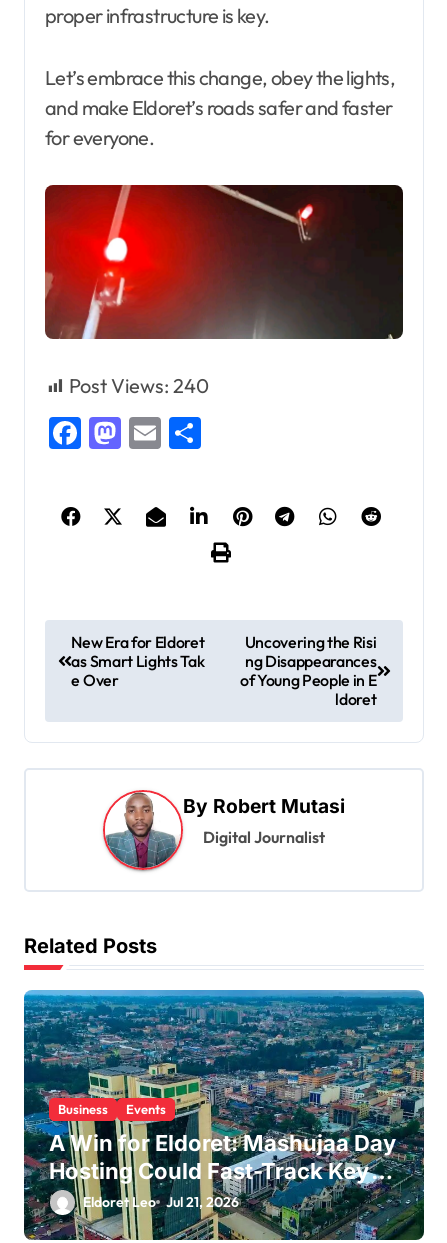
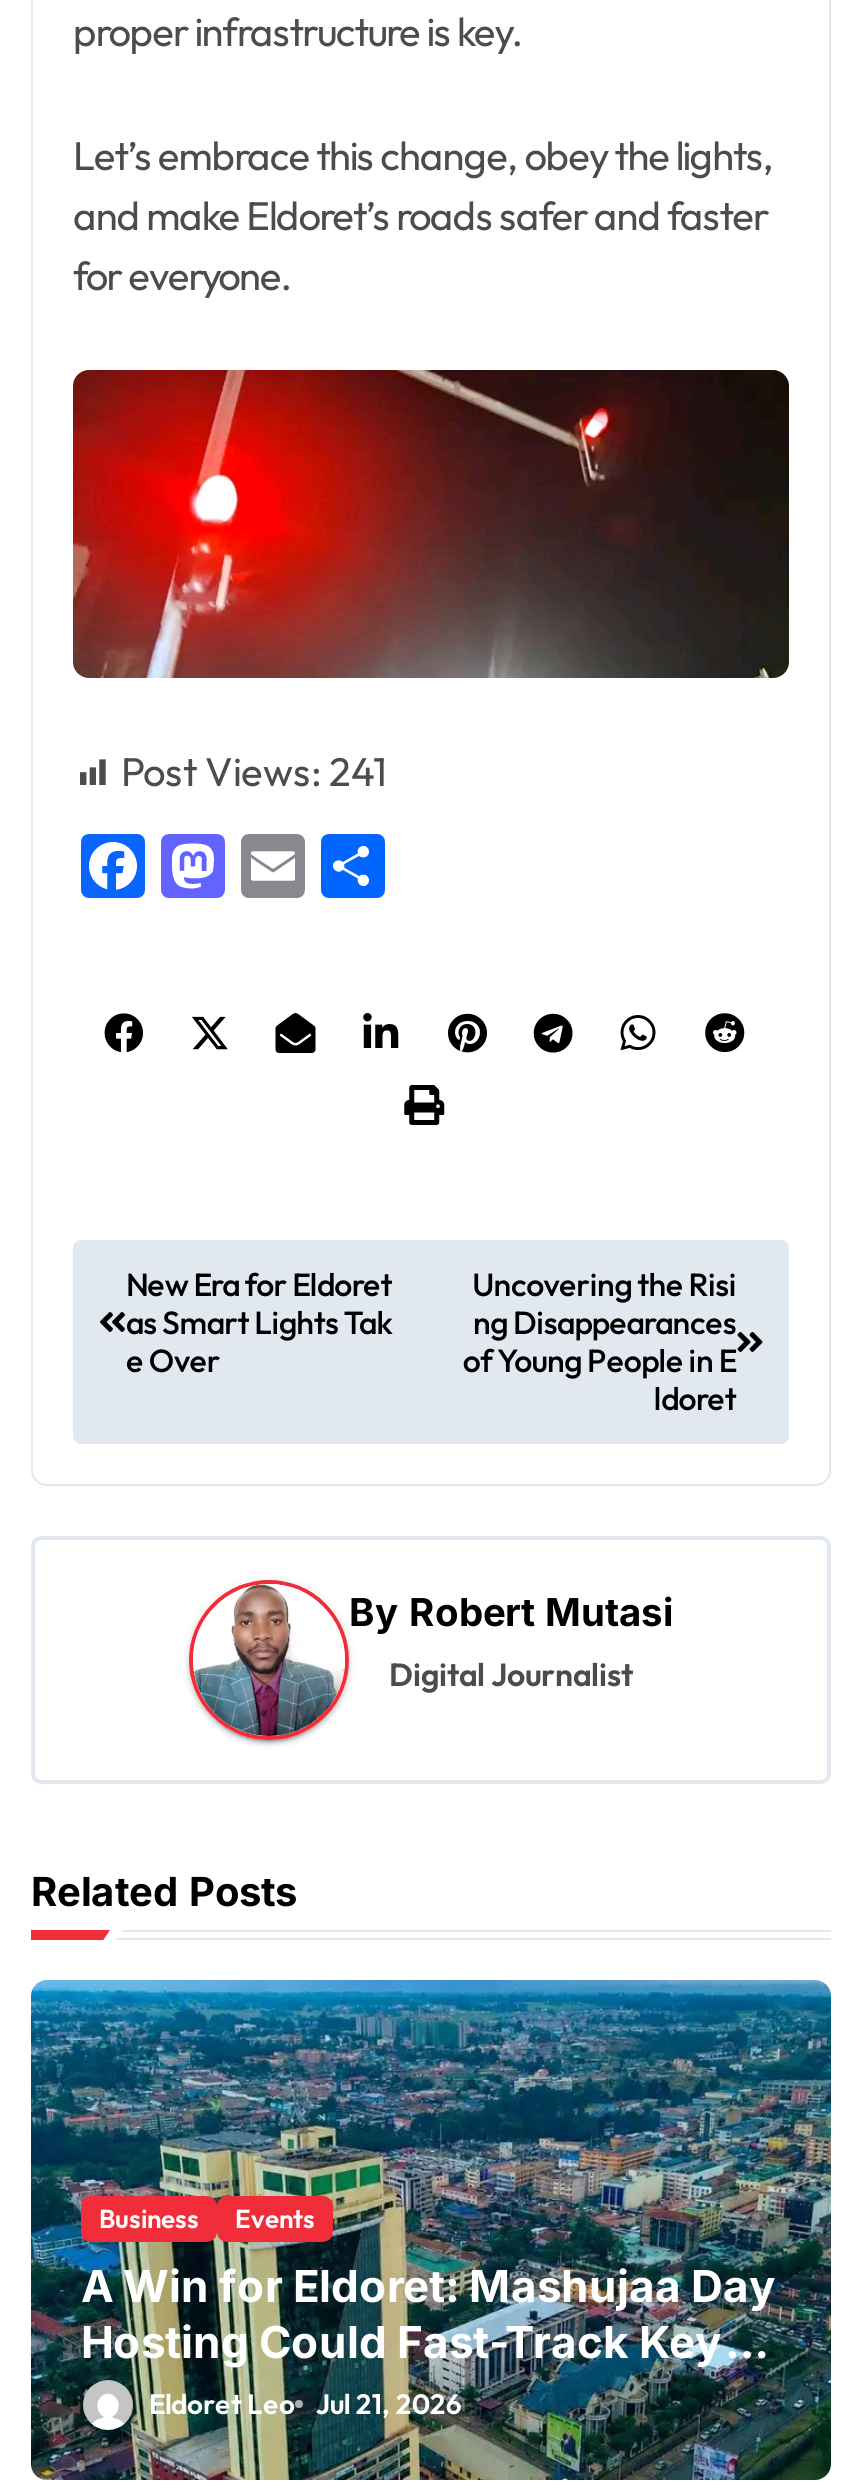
- Post Views: 240
+ Post Views: 241
